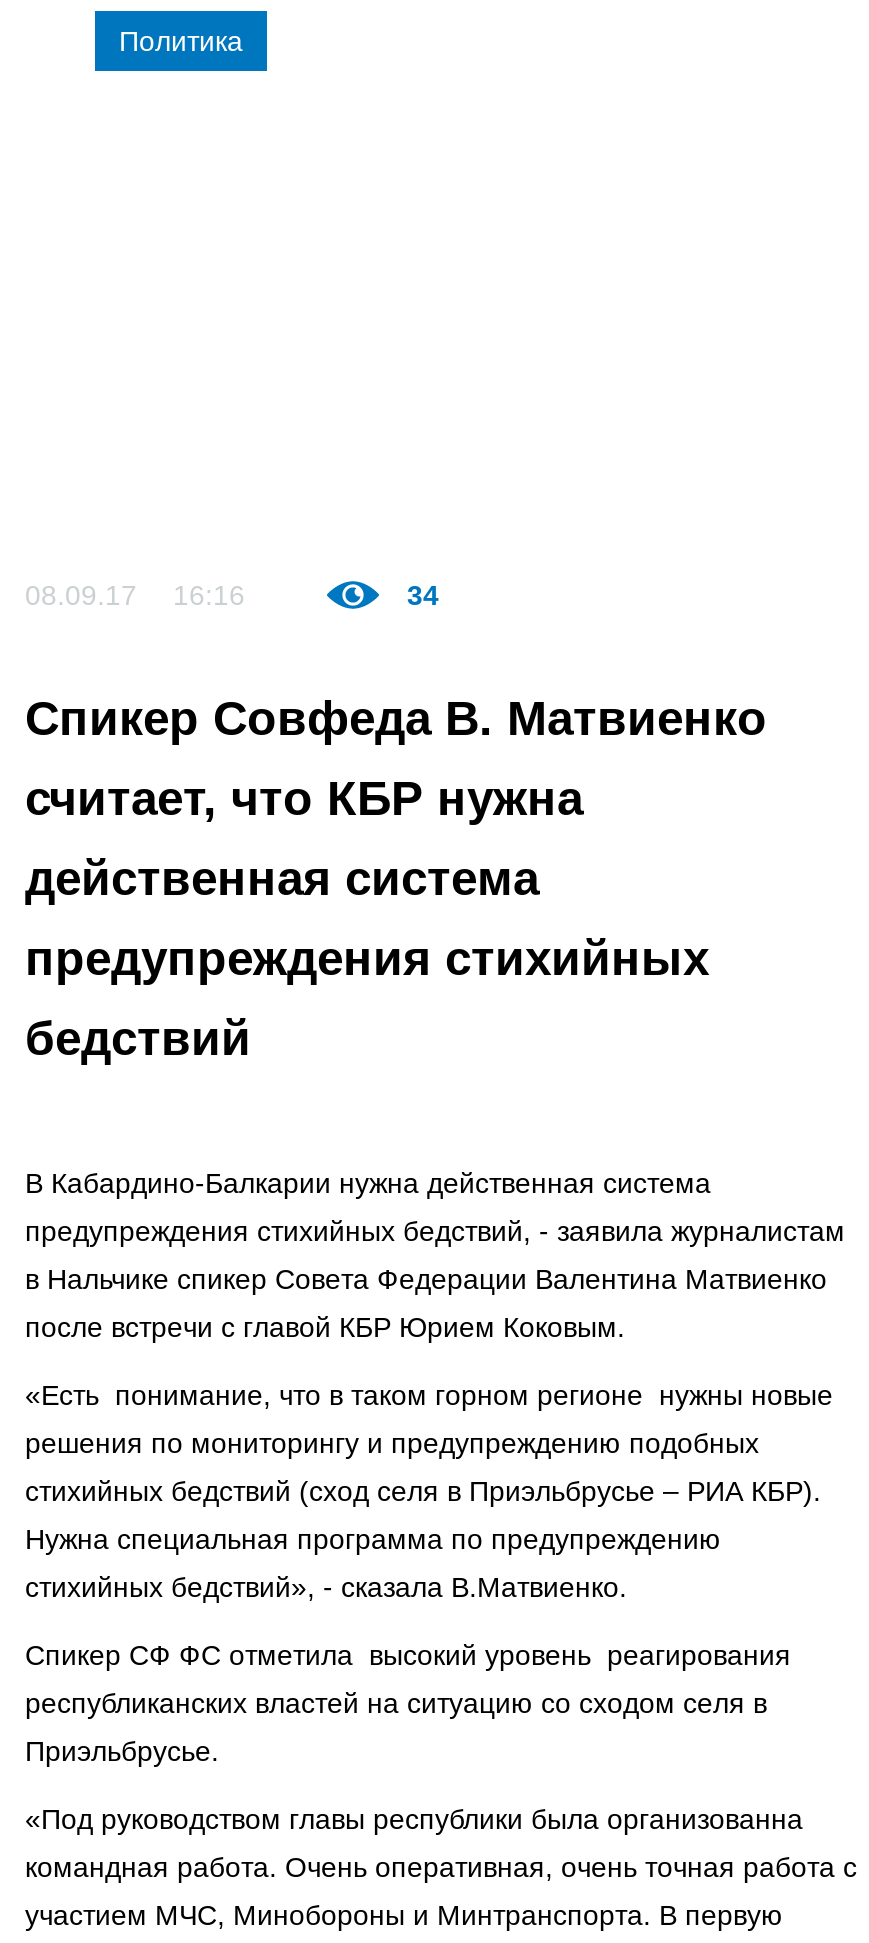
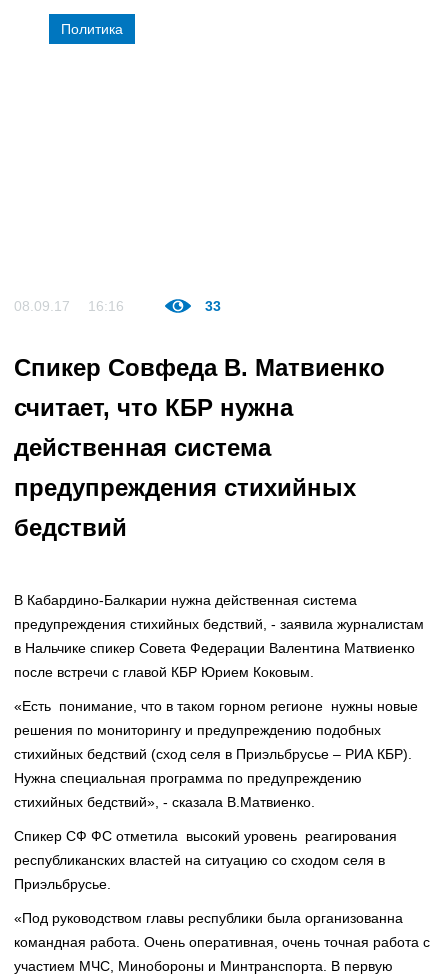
- 34
+ 33
